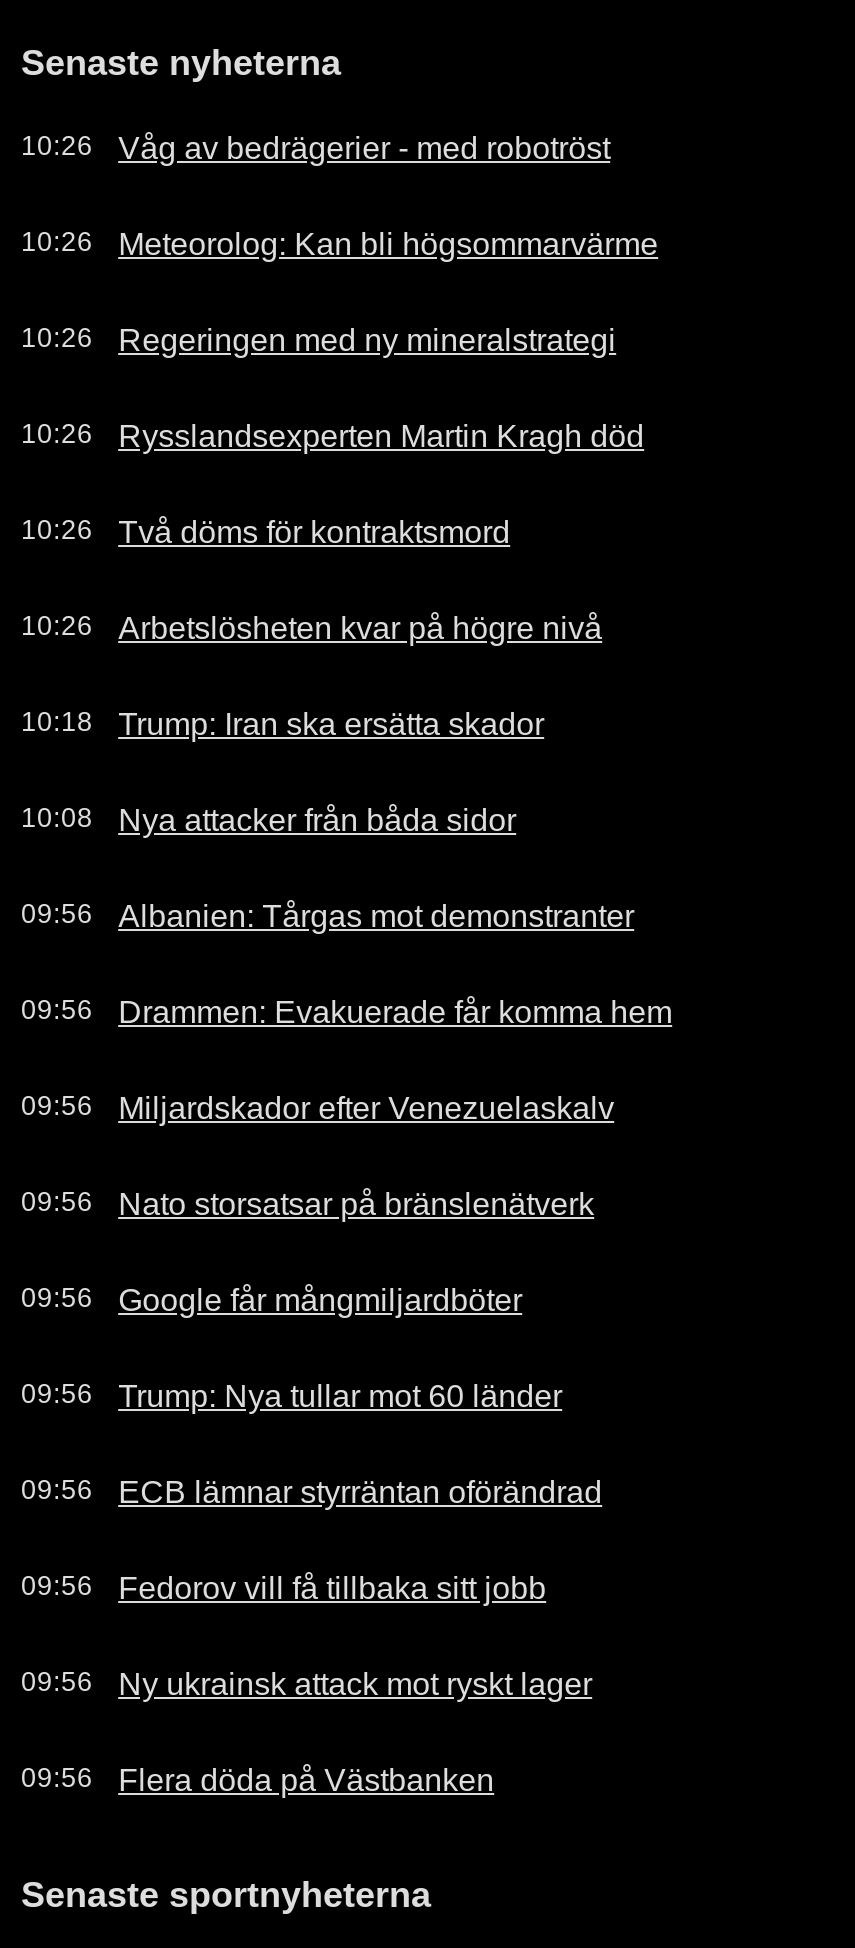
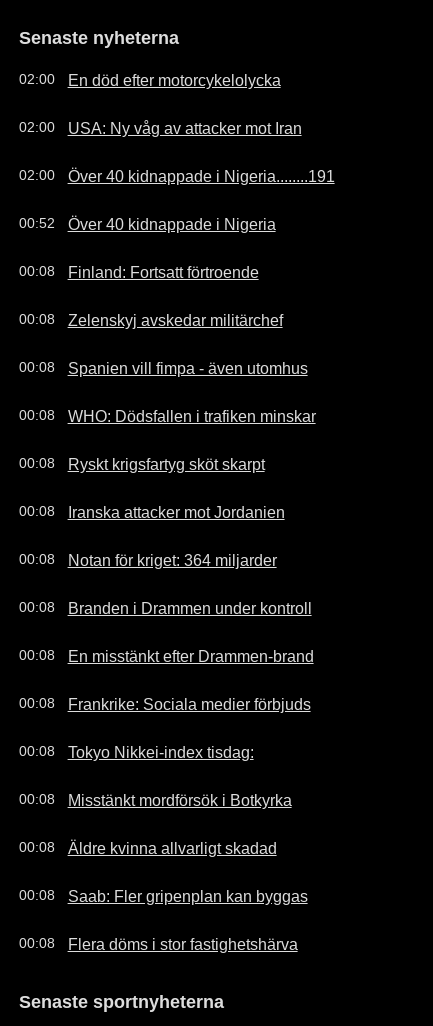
- 10:26
- Våg av bedrägerier - med robotröst
- 10:26
- Meteorolog: Kan bli högsommarvärme
- 10:26
- Regeringen med ny mineralstrategi
- 10:26
- Rysslandsexperten Martin Kragh död
- 10:26
- Två döms för kontraktsmord
- 10:26
- Arbetslösheten kvar på högre nivå
- 10:18
- Trump: Iran ska ersätta skador
- 10:08
- Nya attacker från båda sidor
- 09:56
- Albanien: Tårgas mot demonstranter
- 09:56
- Drammen: Evakuerade får komma hem
- 09:56
- Miljardskador efter Venezuelaskalv
- 09:56
- Nato storsatsar på bränslenätverk
- 09:56
- Google får mångmiljardböter
- 09:56
- Trump: Nya tullar mot 60 länder
- 09:56
- ECB lämnar styrräntan oförändrad
- 09:56
- Fedorov vill få tillbaka sitt jobb
- 09:56
- Ny ukrainsk attack mot ryskt lager
- 09:56
- Flera döda på Västbanken
+ 02:00
+ En död efter motorcykelolycka
+ 02:00
+ USA: Ny våg av attacker mot Iran
+ 02:00
+ Över 40 kidnappade i Nigeria........191
+ 00:52
+ Över 40 kidnappade i Nigeria
+ 00:08
+ Finland: Fortsatt förtroende
+ 00:08
+ Zelenskyj avskedar militärchef
+ 00:08
+ Spanien vill fimpa - även utomhus
+ 00:08
+ WHO: Dödsfallen i trafiken minskar
+ 00:08
+ Ryskt krigsfartyg sköt skarpt
+ 00:08
+ Iranska attacker mot Jordanien
+ 00:08
+ Notan för kriget: 364 miljarder
+ 00:08
+ Branden i Drammen under kontroll
+ 00:08
+ En misstänkt efter Drammen-brand
+ 00:08
+ Frankrike: Sociala medier förbjuds
+ 00:08
+ Tokyo Nikkei-index tisdag:
+ 00:08
+ Misstänkt mordförsök i Botkyrka
+ 00:08
+ Äldre kvinna allvarligt skadad
+ 00:08
+ Saab: Fler gripenplan kan byggas
+ 00:08
+ Flera döms i stor fastighetshärva
